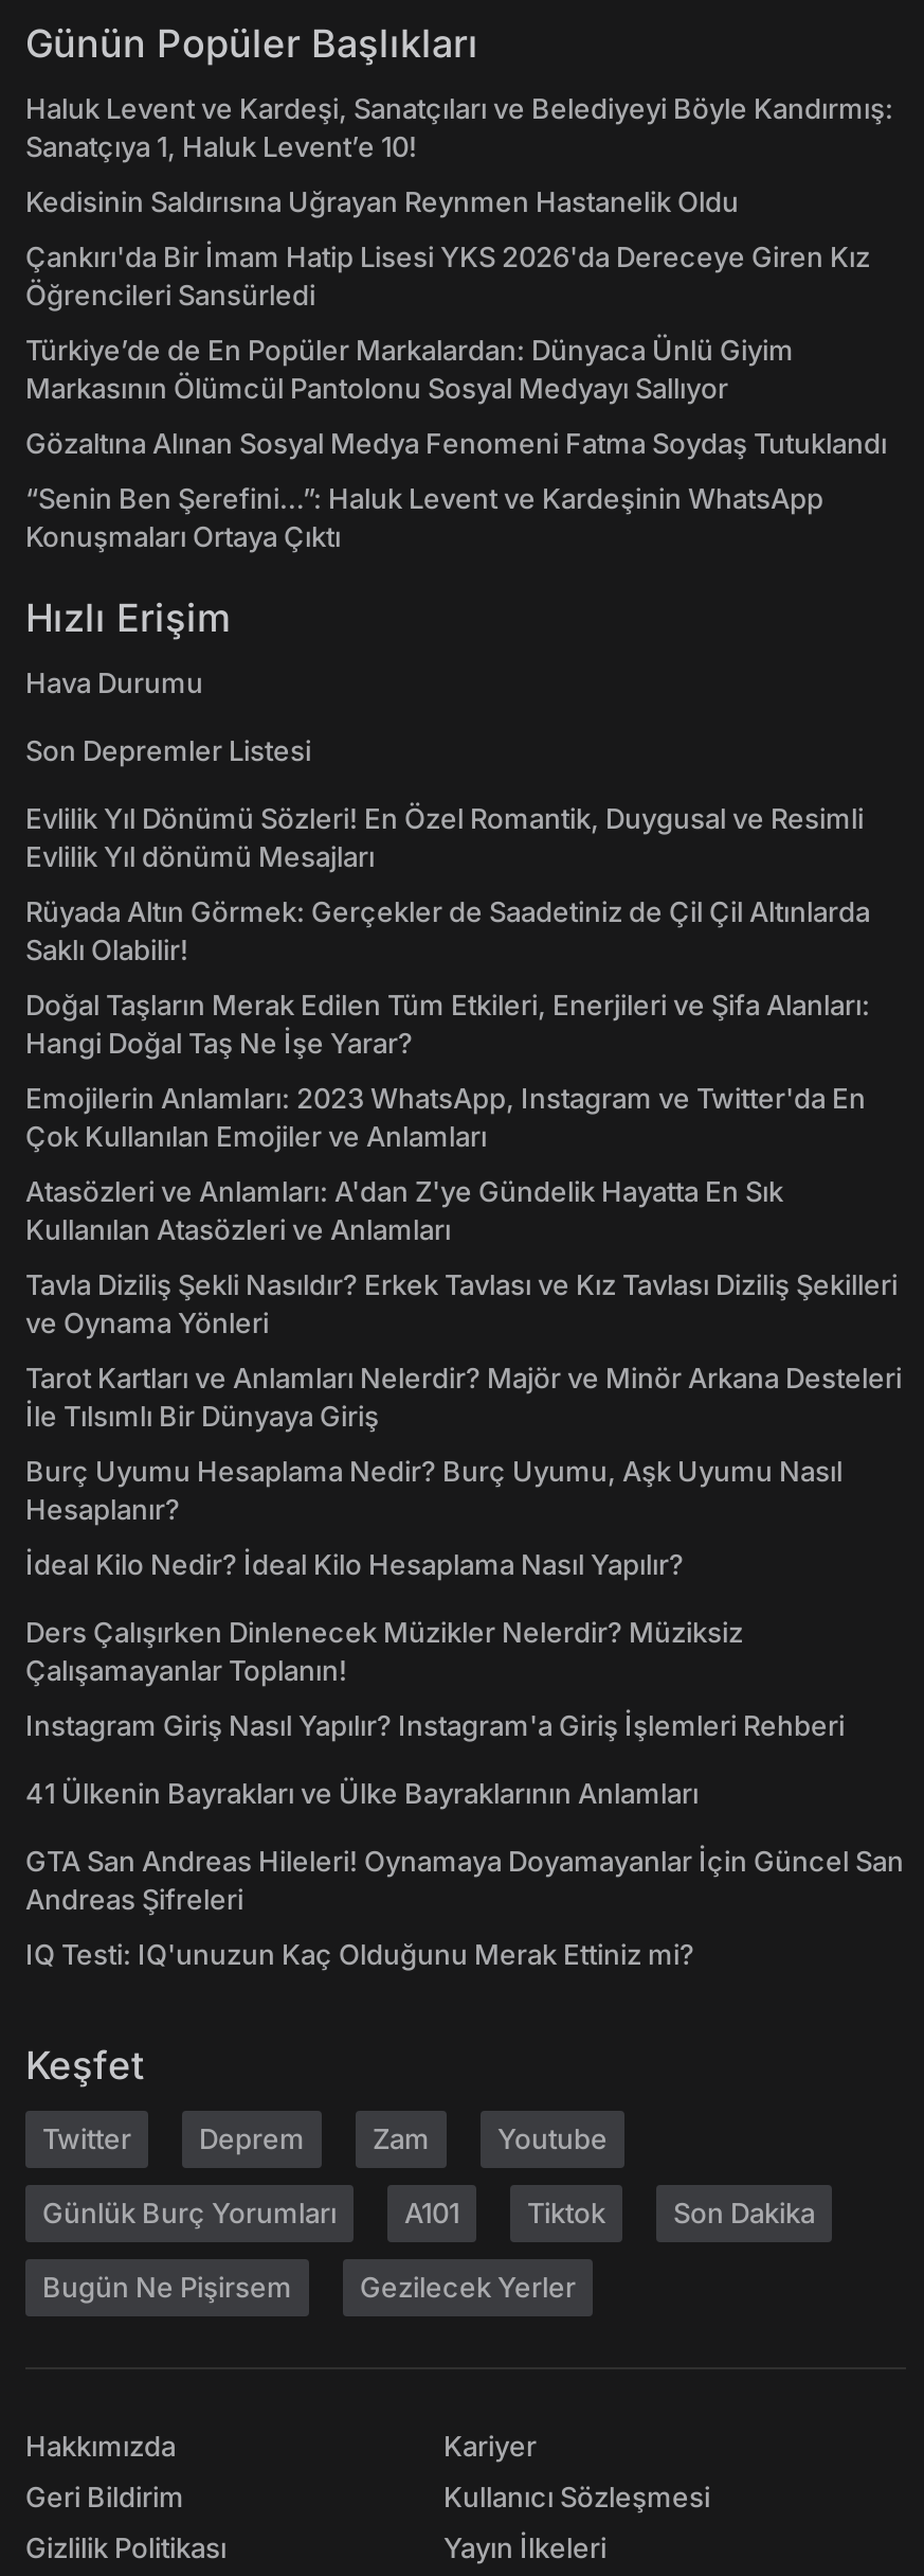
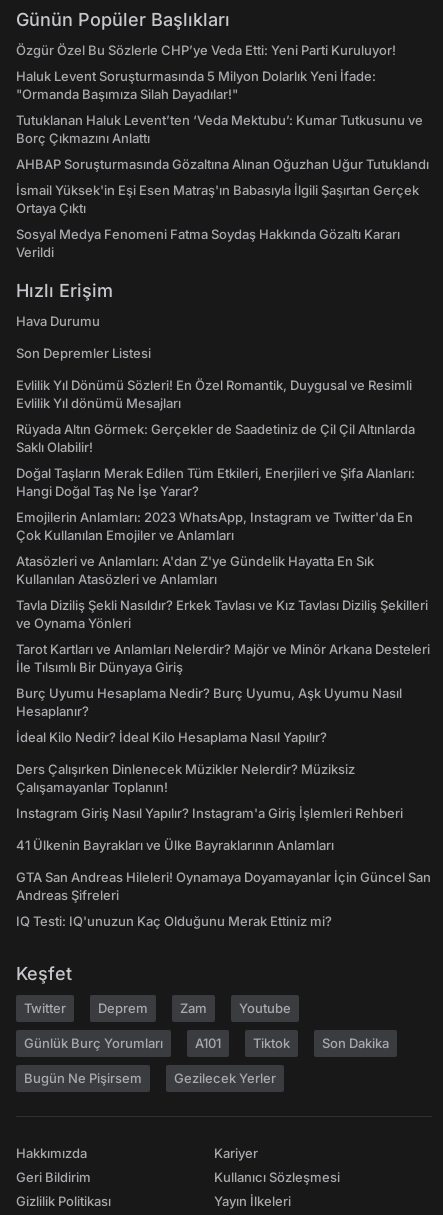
- Haluk Levent ve Kardeşi, Sanatçıları ve Belediyeyi Böyle Kandırmış:
- Sanatçıya 1, Haluk Levent’e 10!
+ Özgür Özel Bu Sözlerle CHP’ye Veda Etti: Yeni Parti Kuruluyor!

- Kedisinin Saldırısına Uğrayan Reynmen Hastanelik Oldu
+ Haluk Levent Soruşturmasında 5 Milyon Dolarlık Yeni İfade:
+ "Ormanda Başımıza Silah Dayadılar!"

- Çankırı'da Bir İmam Hatip Lisesi YKS 2026'da Dereceye Giren Kız
- Öğrencileri Sansürledi
+ Tutuklanan Haluk Levent’ten ‘Veda Mektubu’: Kumar Tutkusunu ve
+ Borç Çıkmazını Anlattı

- Türkiye’de de En Popüler Markalardan: Dünyaca Ünlü Giyim
- Markasının Ölümcül Pantolonu Sosyal Medyayı Sallıyor
+ AHBAP Soruşturmasında Gözaltına Alınan Oğuzhan Uğur Tutuklandı

- Gözaltına Alınan Sosyal Medya Fenomeni Fatma Soydaş Tutuklandı
+ İsmail Yüksek'in Eşi Esen Matraş'ın Babasıyla İlgili Şaşırtan Gerçek
+ Ortaya Çıktı

- “Senin Ben Şerefini…”: Haluk Levent ve Kardeşinin WhatsApp
- Konuşmaları Ortaya Çıktı
+ Sosyal Medya Fenomeni Fatma Soydaş Hakkında Gözaltı Kararı
+ Verildi
